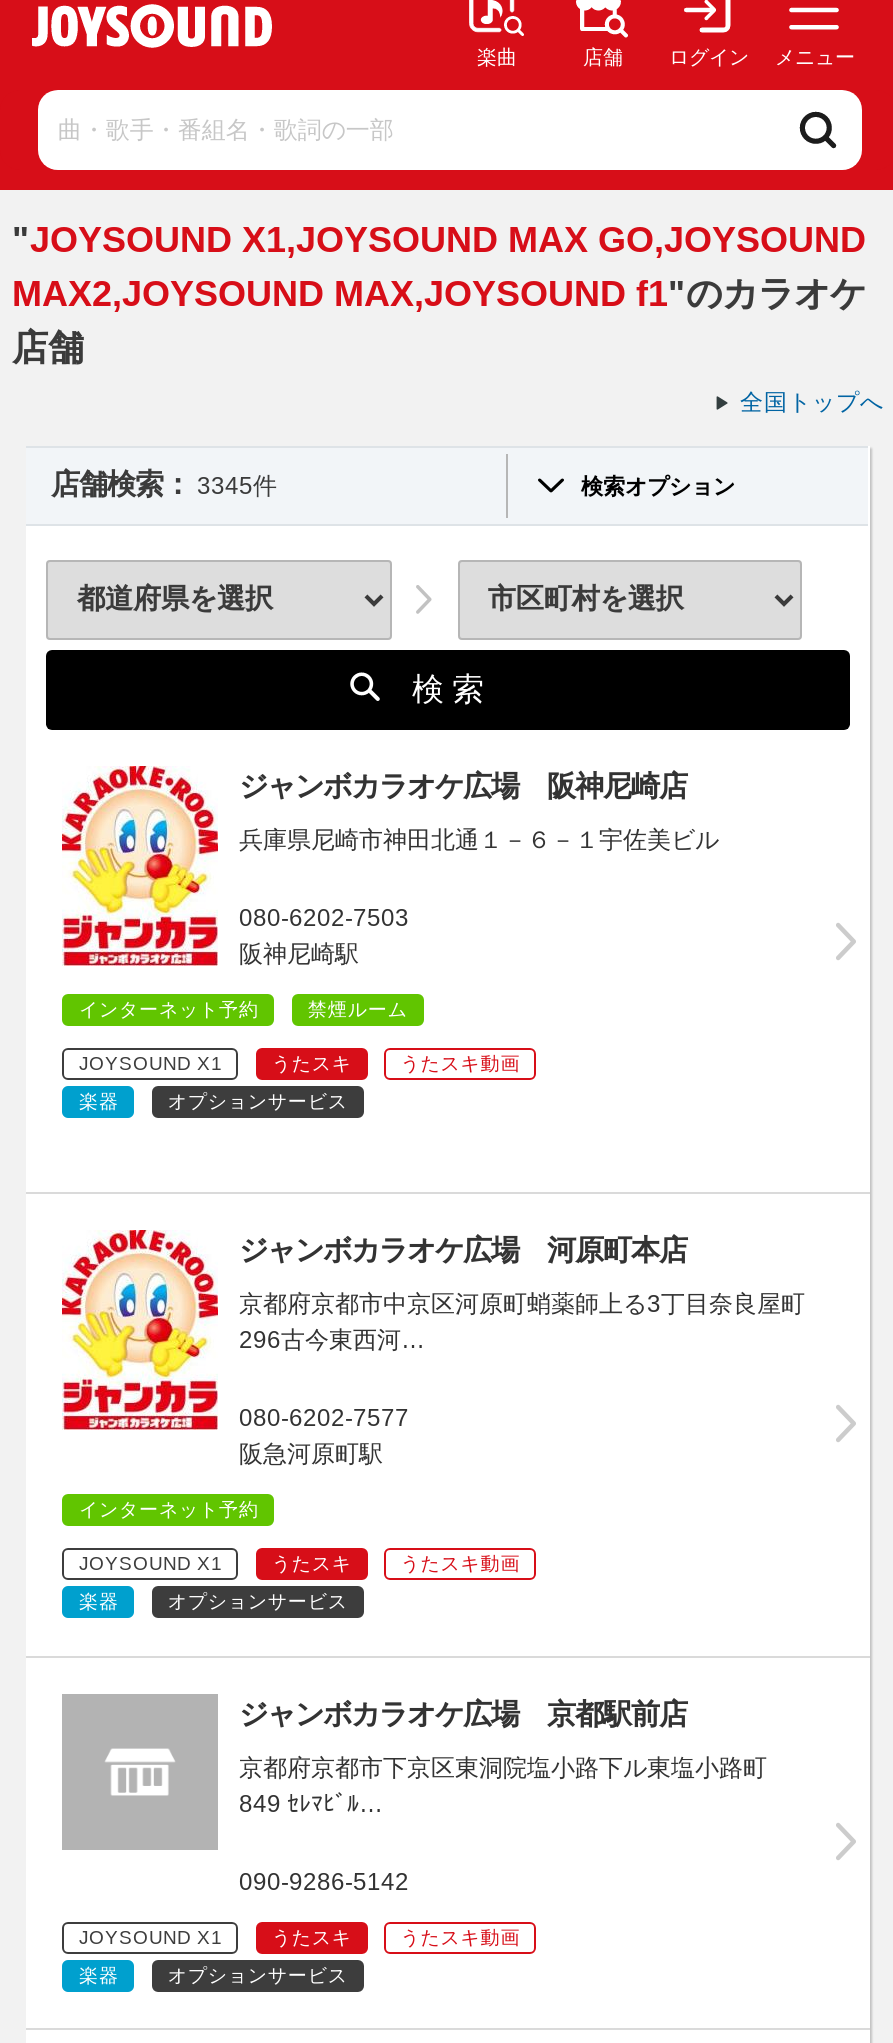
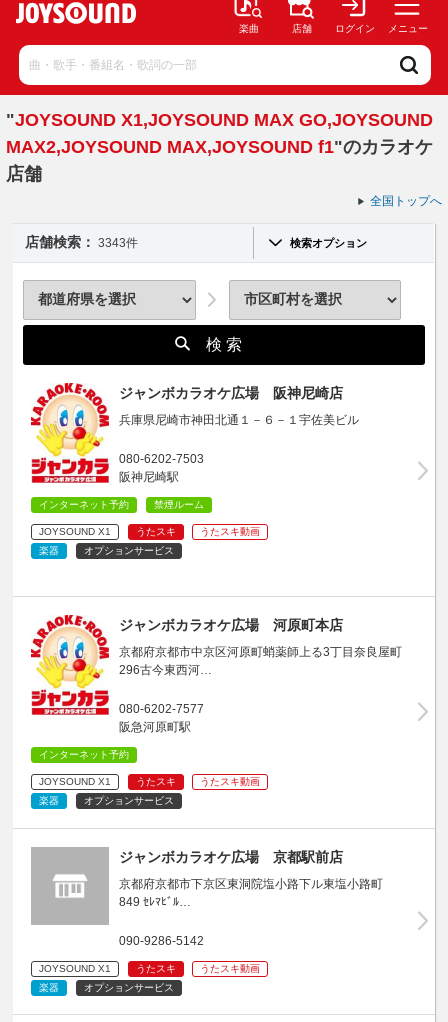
- 店舗検索： 3345件
+ 店舗検索： 3343件
